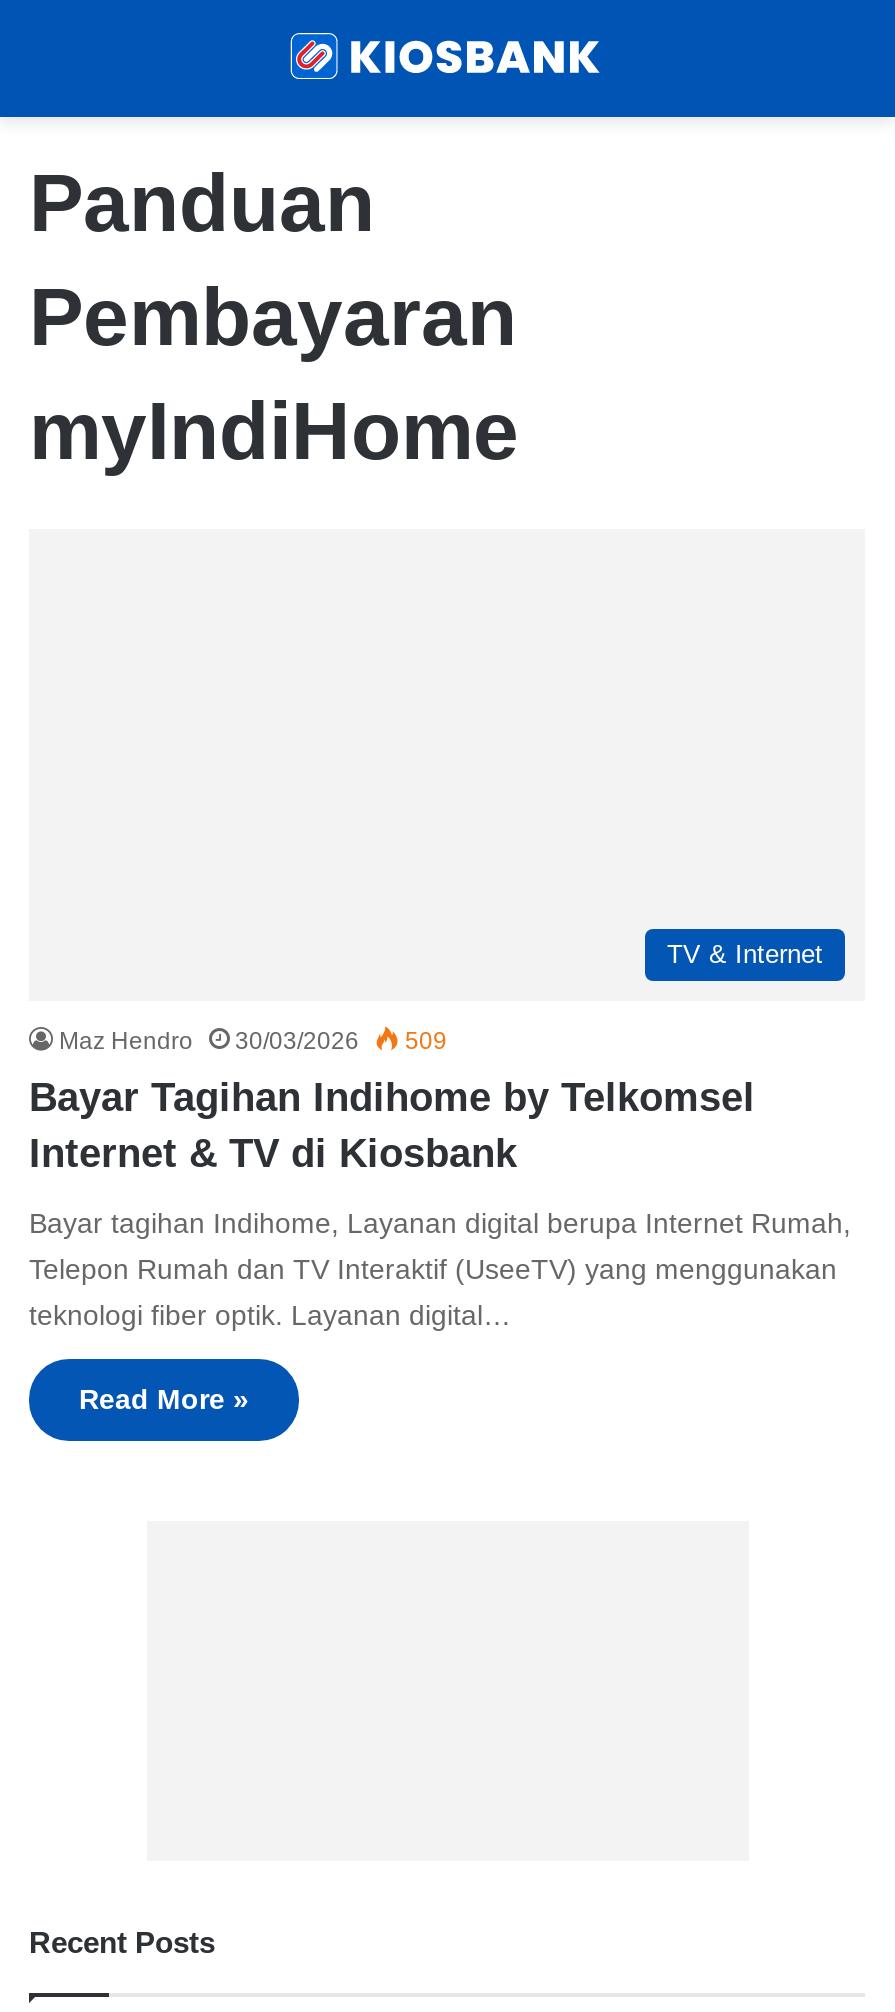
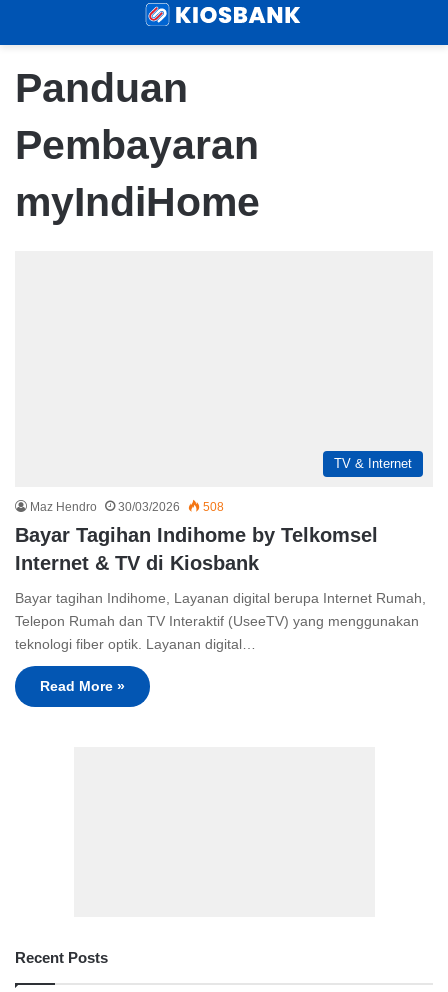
- Maz Hendro 30/03/2026 509
+ Maz Hendro 30/03/2026 508
